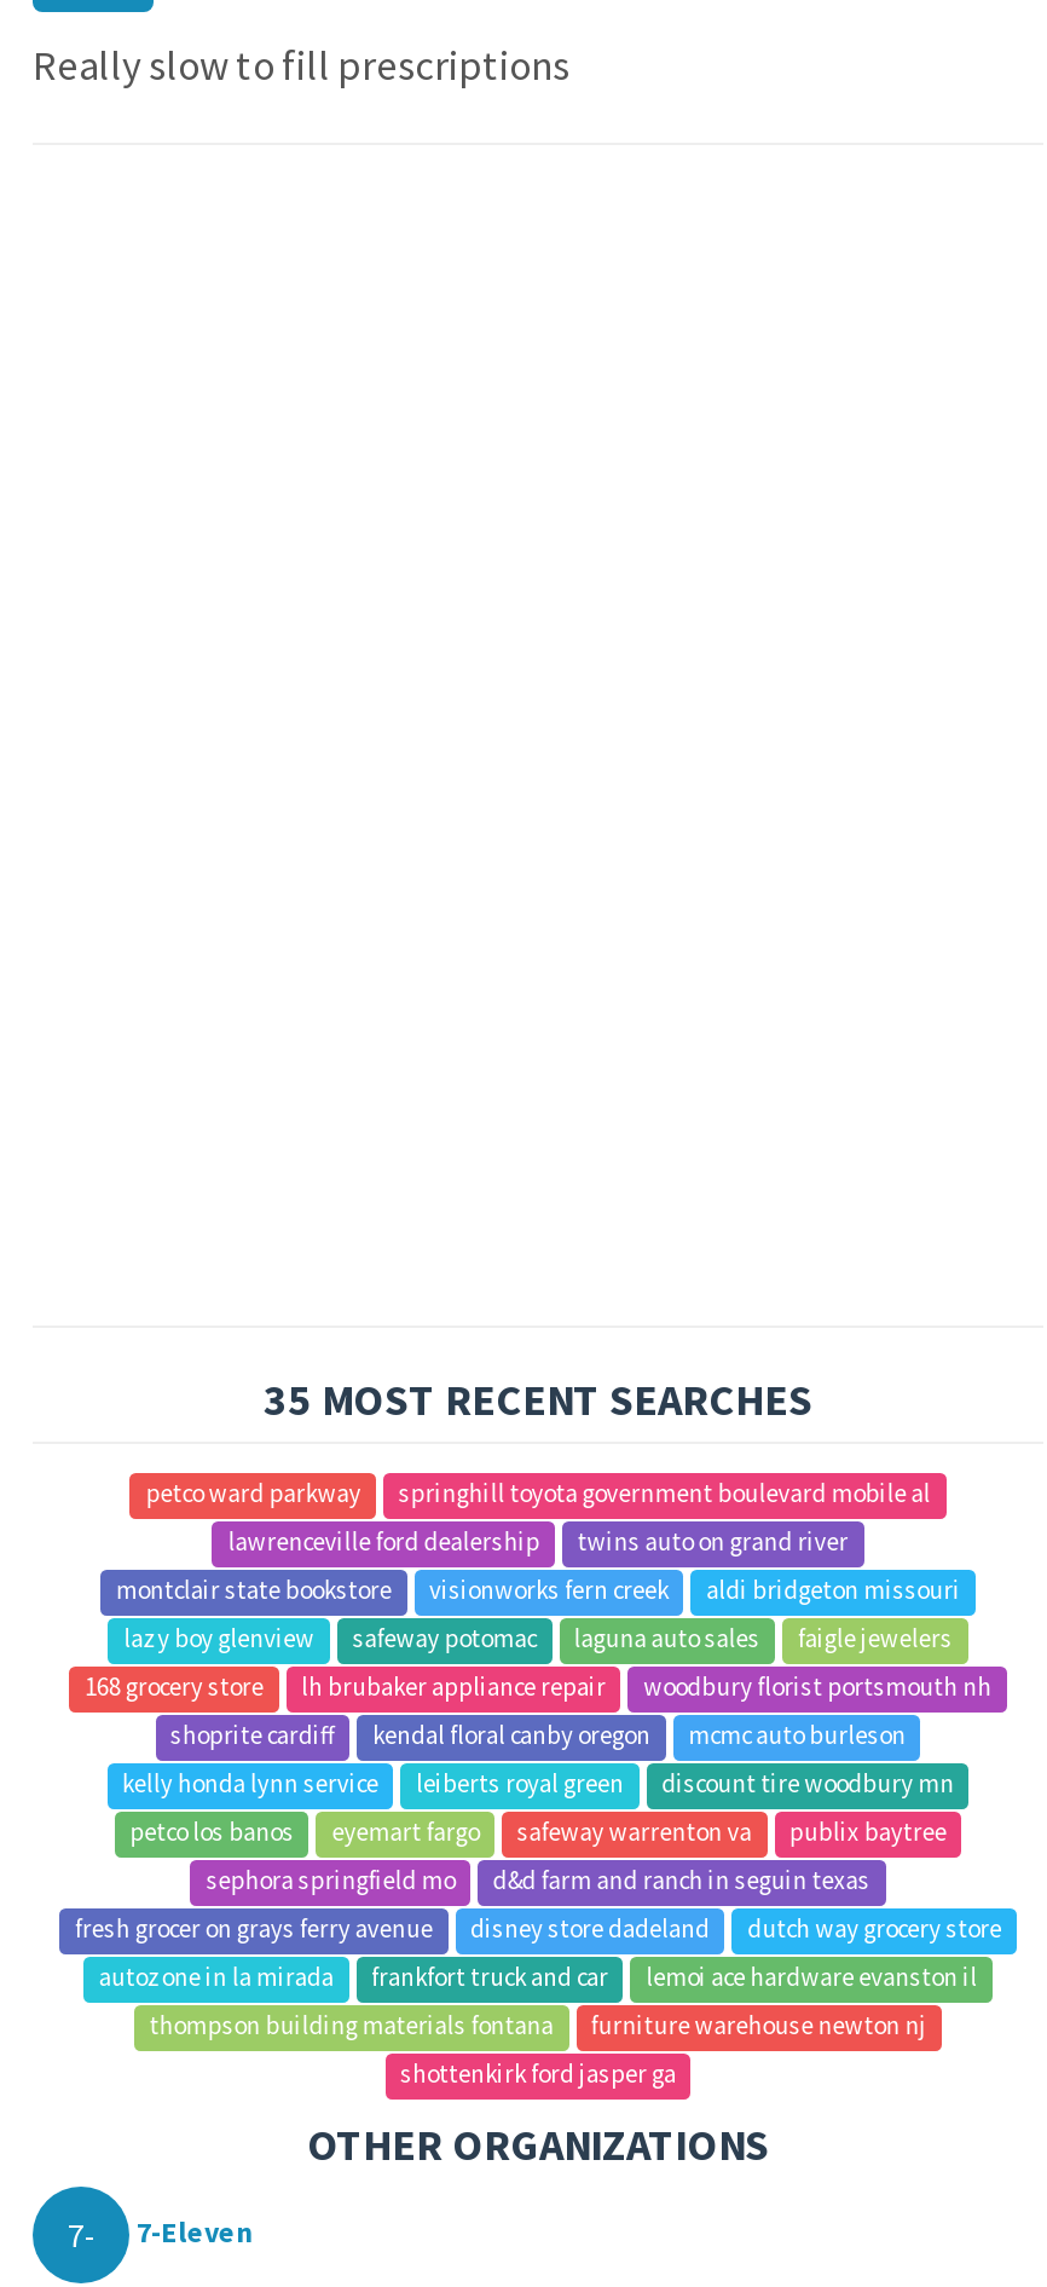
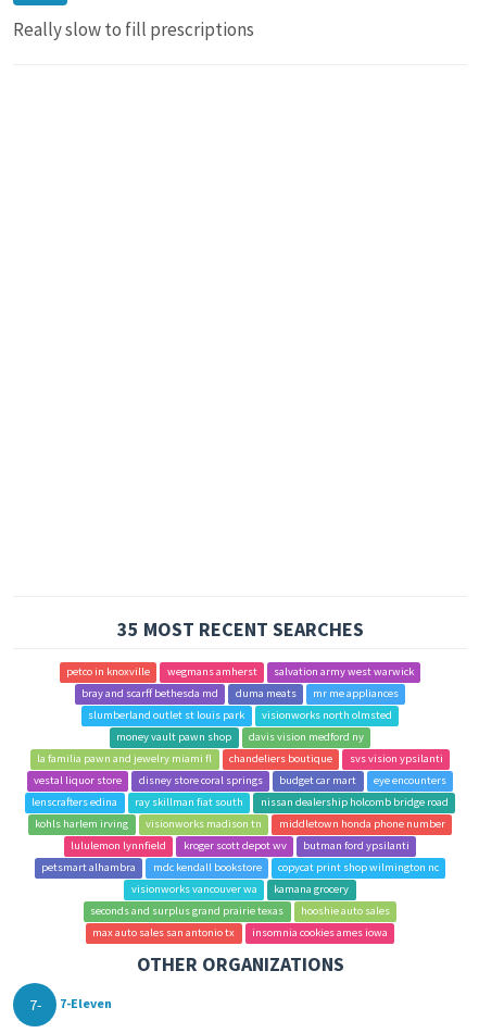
- petco ward parkway
- springhill toyota government boulevard mobile al
+ petco in knoxville
+ wegmans amherst
+ salvation army west warwick

- lawrenceville ford dealership
- twins auto on grand river
+ bray and scarff bethesda md
+ duma meats
+ mr me appliances

- montclair state bookstore
- visionworks fern creek
- aldi bridgeton missouri
+ slumberland outlet st louis park
+ visionworks north olmsted

- lazy boy glenview
- safeway potomac
- laguna auto sales
- faigle jewelers
+ money vault pawn shop
+ davis vision medford ny

- 168 grocery store
- lh brubaker appliance repair
- woodbury florist portsmouth nh
+ la familia pawn and jewelry miami fl
+ chandeliers boutique
+ svs vision ypsilanti

- shoprite cardiff
- kendal floral canby oregon
- mcmc auto burleson
+ vestal liquor store
+ disney store coral springs
+ budget car mart
+ eye encounters

- kelly honda lynn service
- leiberts royal green
- discount tire woodbury mn
+ lenscrafters edina
+ ray skillman fiat south
+ nissan dealership holcomb bridge road

- petco los banos
- eyemart fargo
- safeway warrenton va
- publix baytree
+ kohls harlem irving
+ visionworks madison tn
+ middletown honda phone number

- sephora springfield mo
- d&d farm and ranch in seguin texas
+ lululemon lynnfield
+ kroger scott depot wv
+ butman ford ypsilanti

- fresh grocer on grays ferry avenue
- disney store dadeland
- dutch way grocery store
+ petsmart alhambra
+ mdc kendall bookstore
+ copycat print shop wilmington nc

- autozone in la mirada
- frankfort truck and car
- lemoi ace hardware evanston il
+ visionworks vancouver wa
+ kamana grocery

- thompson building materials fontana
- furniture warehouse newton nj
+ seconds and surplus grand prairie texas
+ hooshie auto sales

- shottenkirk ford jasper ga
+ max auto sales san antonio tx
+ insomnia cookies ames iowa
